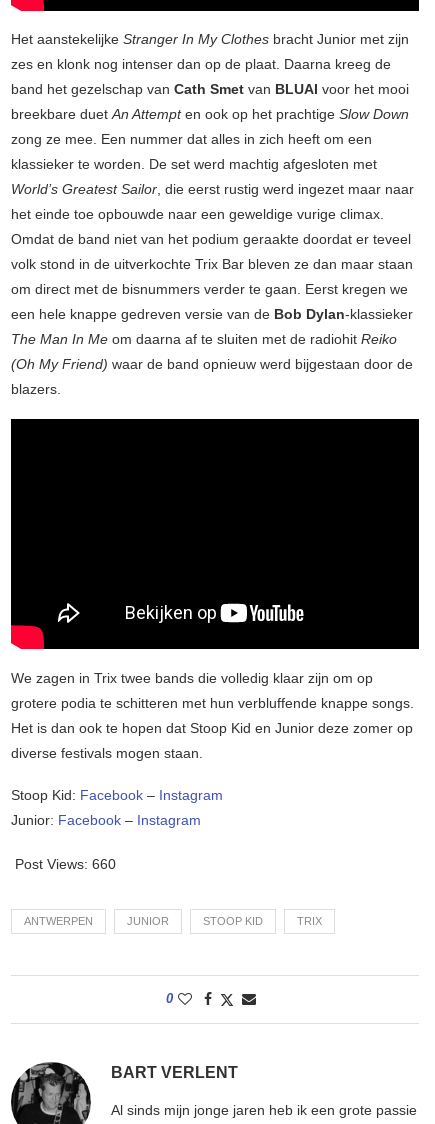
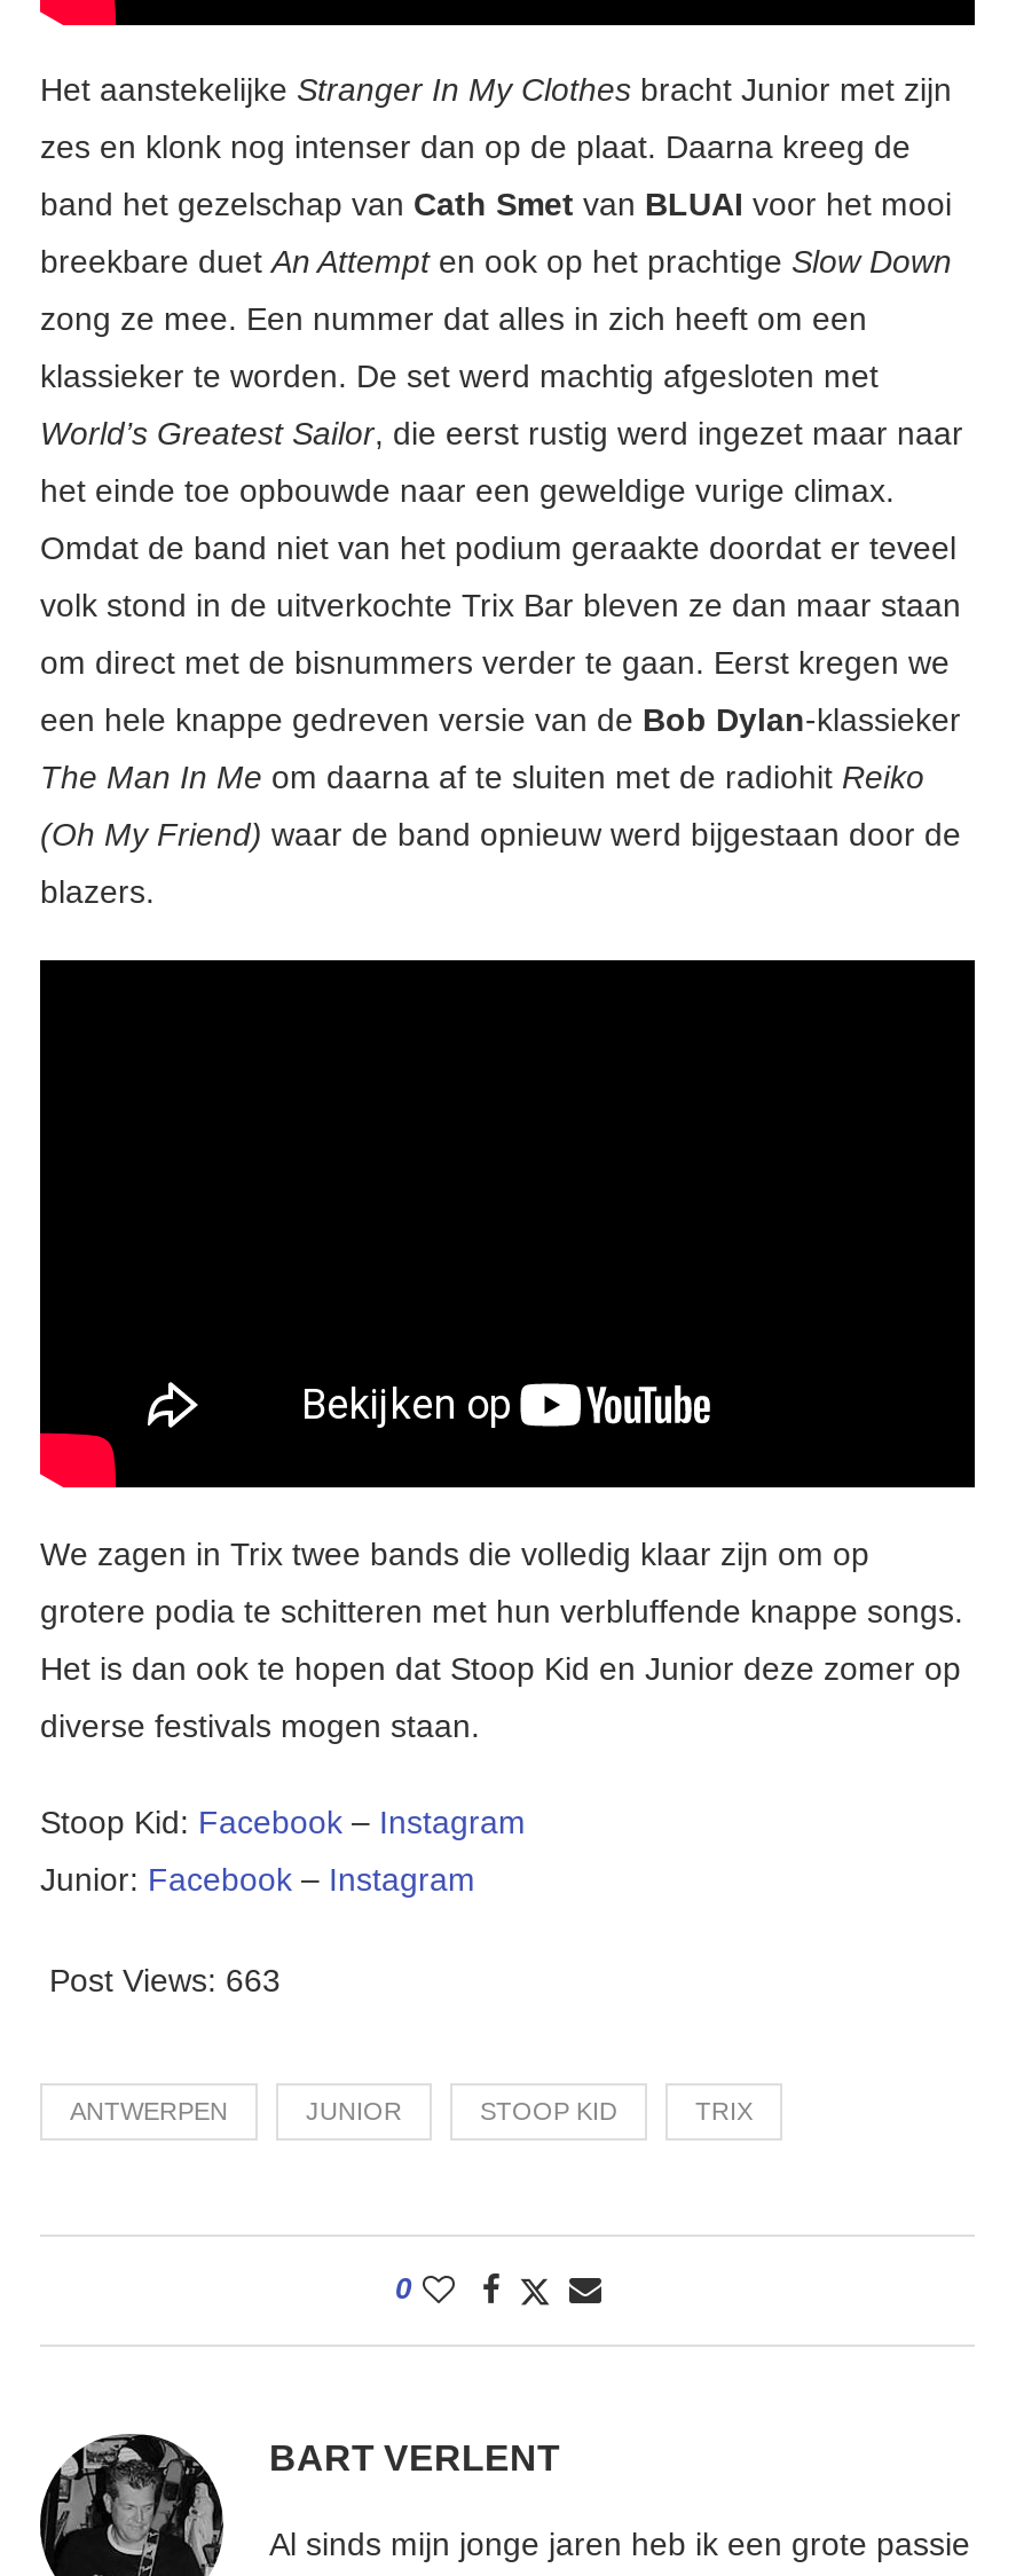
- Post Views: 660
+ Post Views: 663
